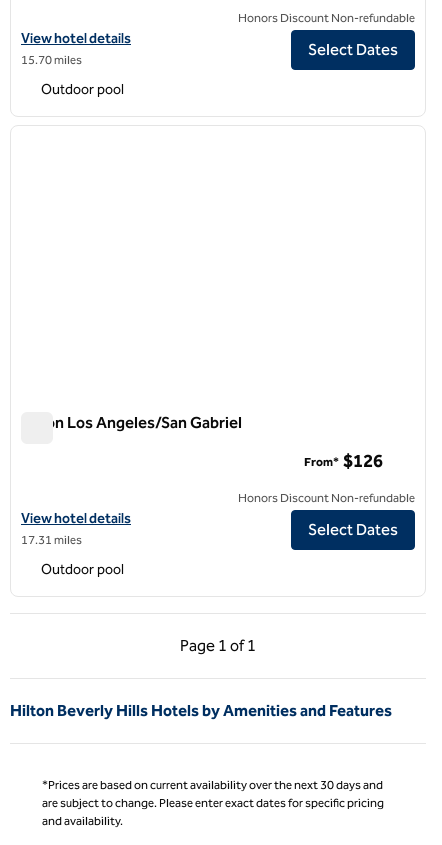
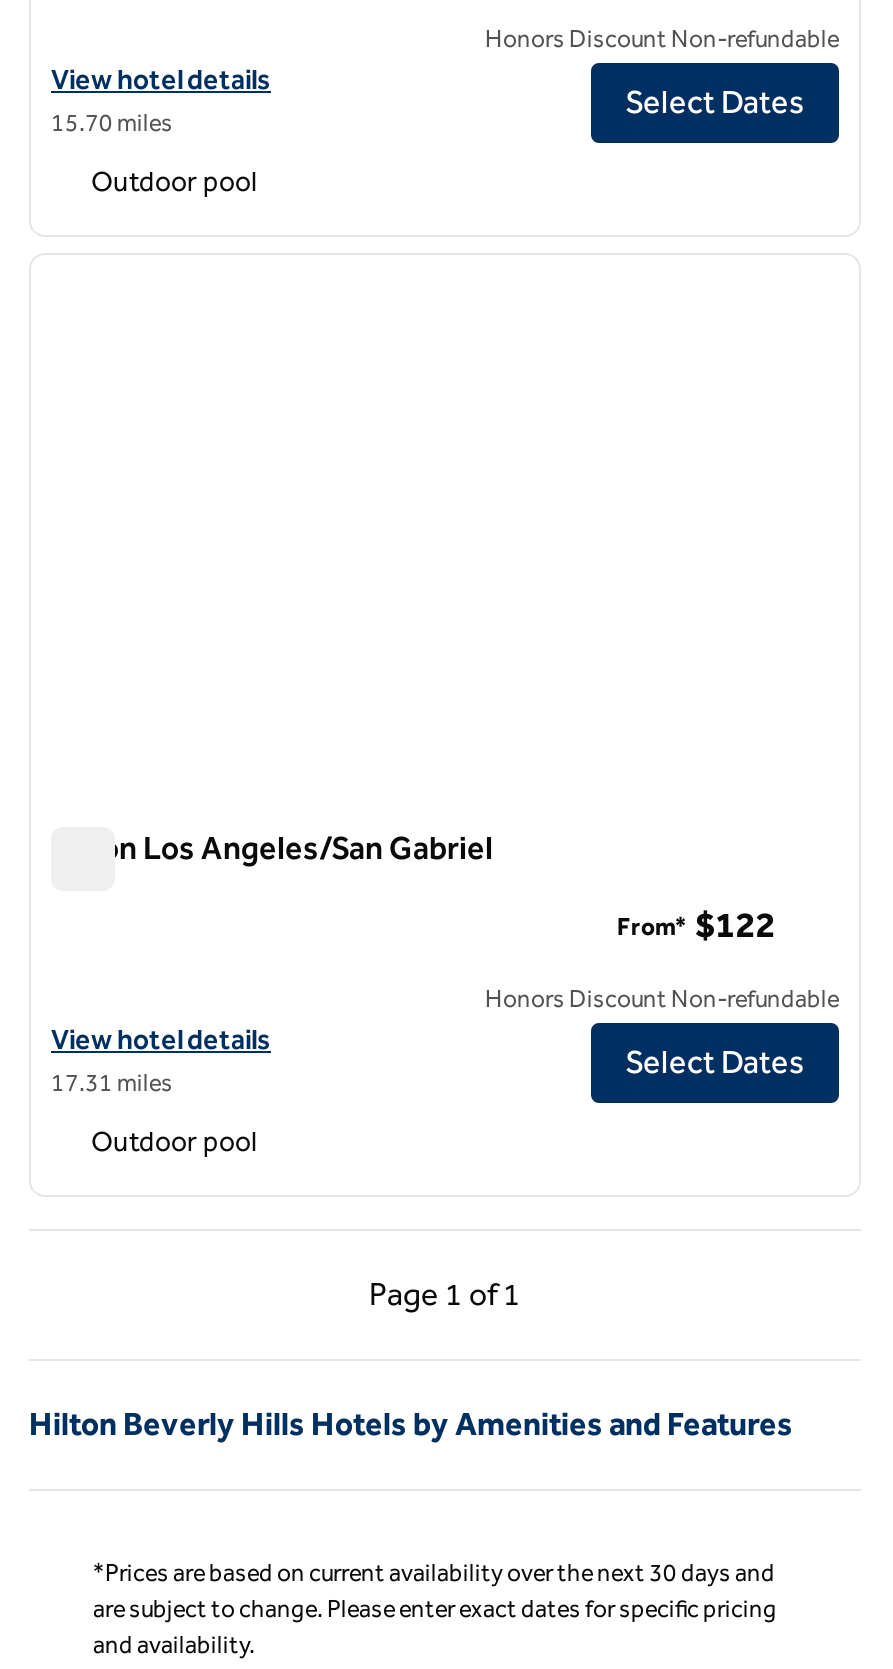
- From* $126
+ From* $122
